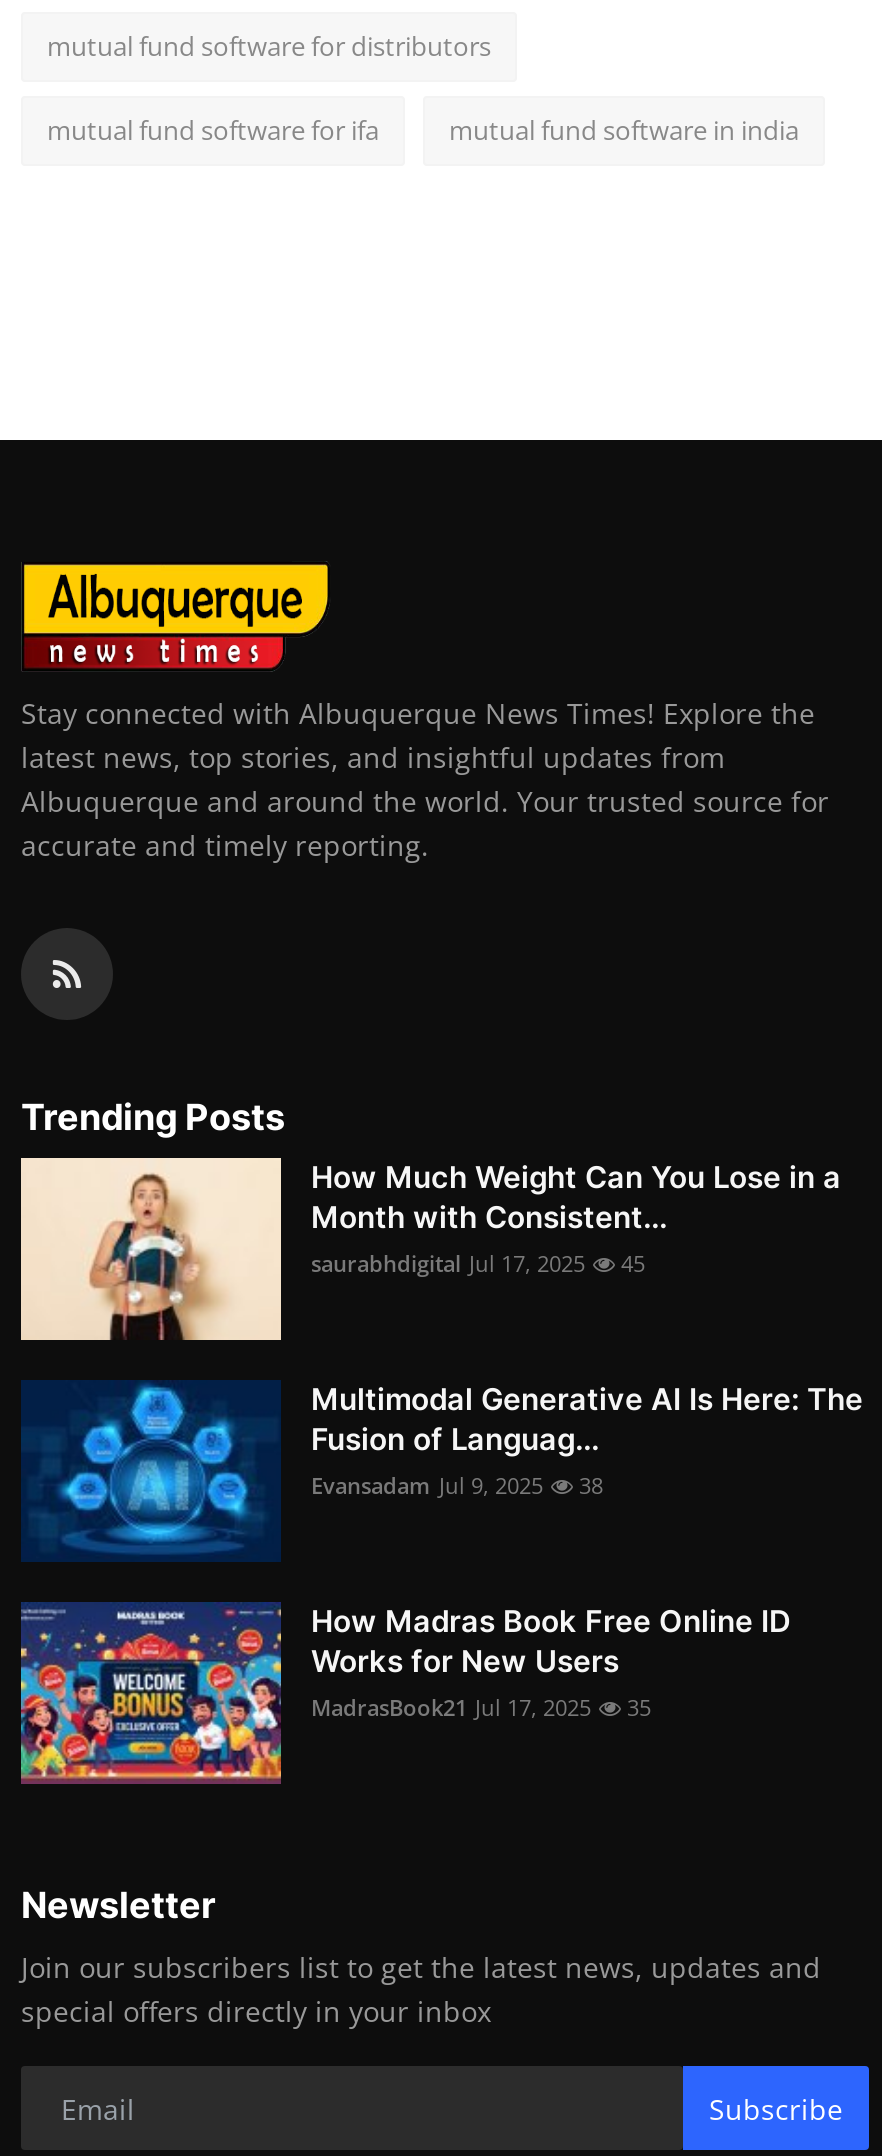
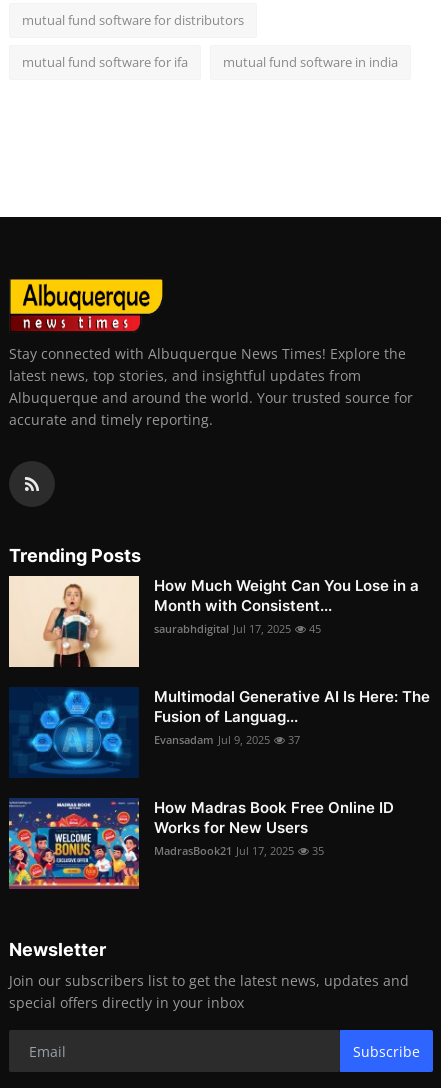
- Evansadam Jul 9, 2025 38
+ Evansadam Jul 9, 2025 37
